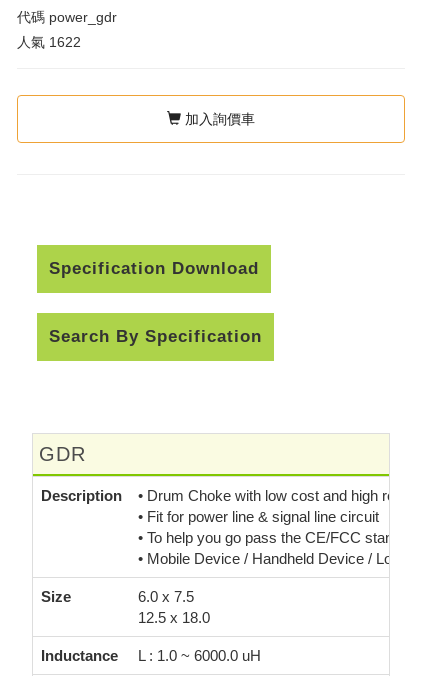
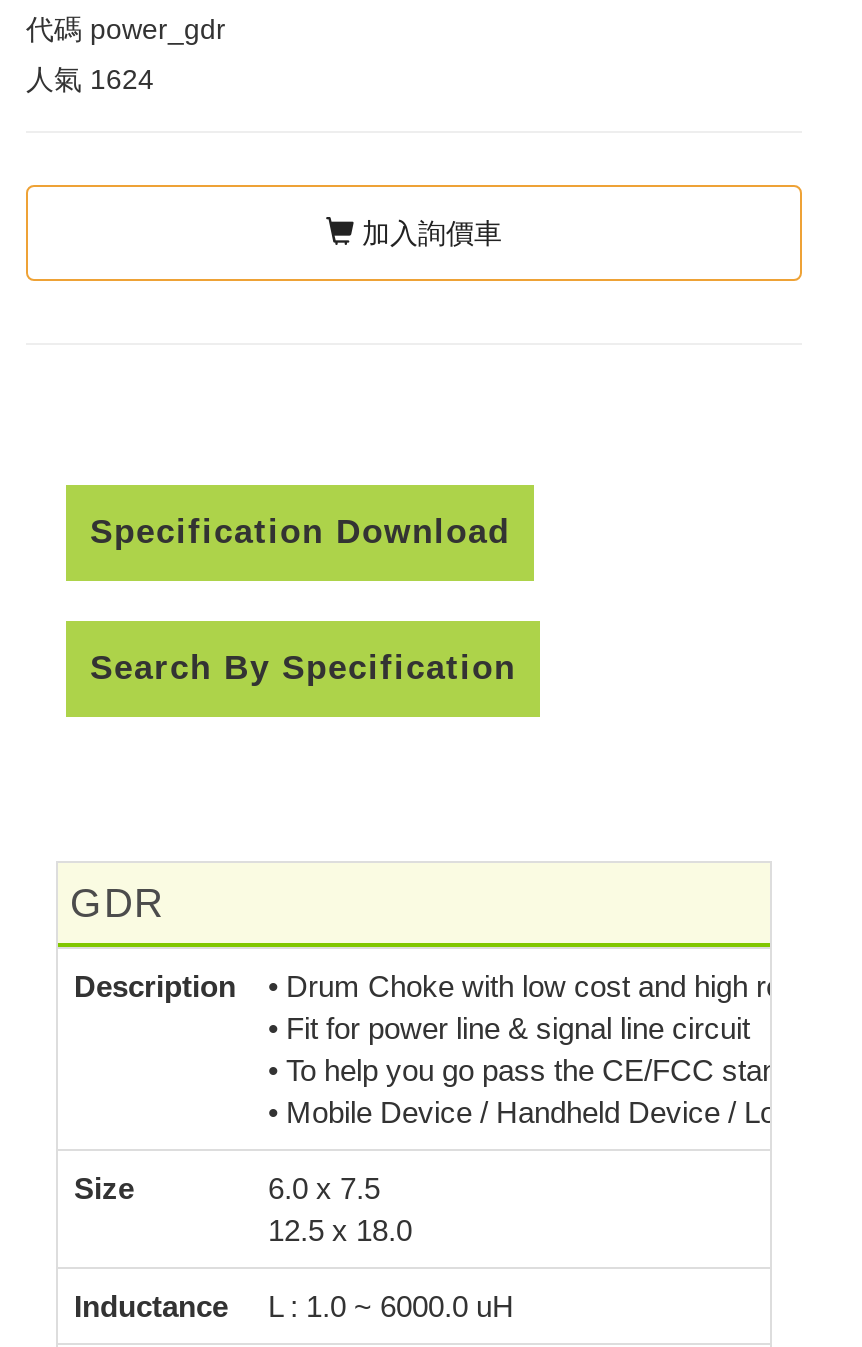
- 人氣1622
+ 人氣1624
